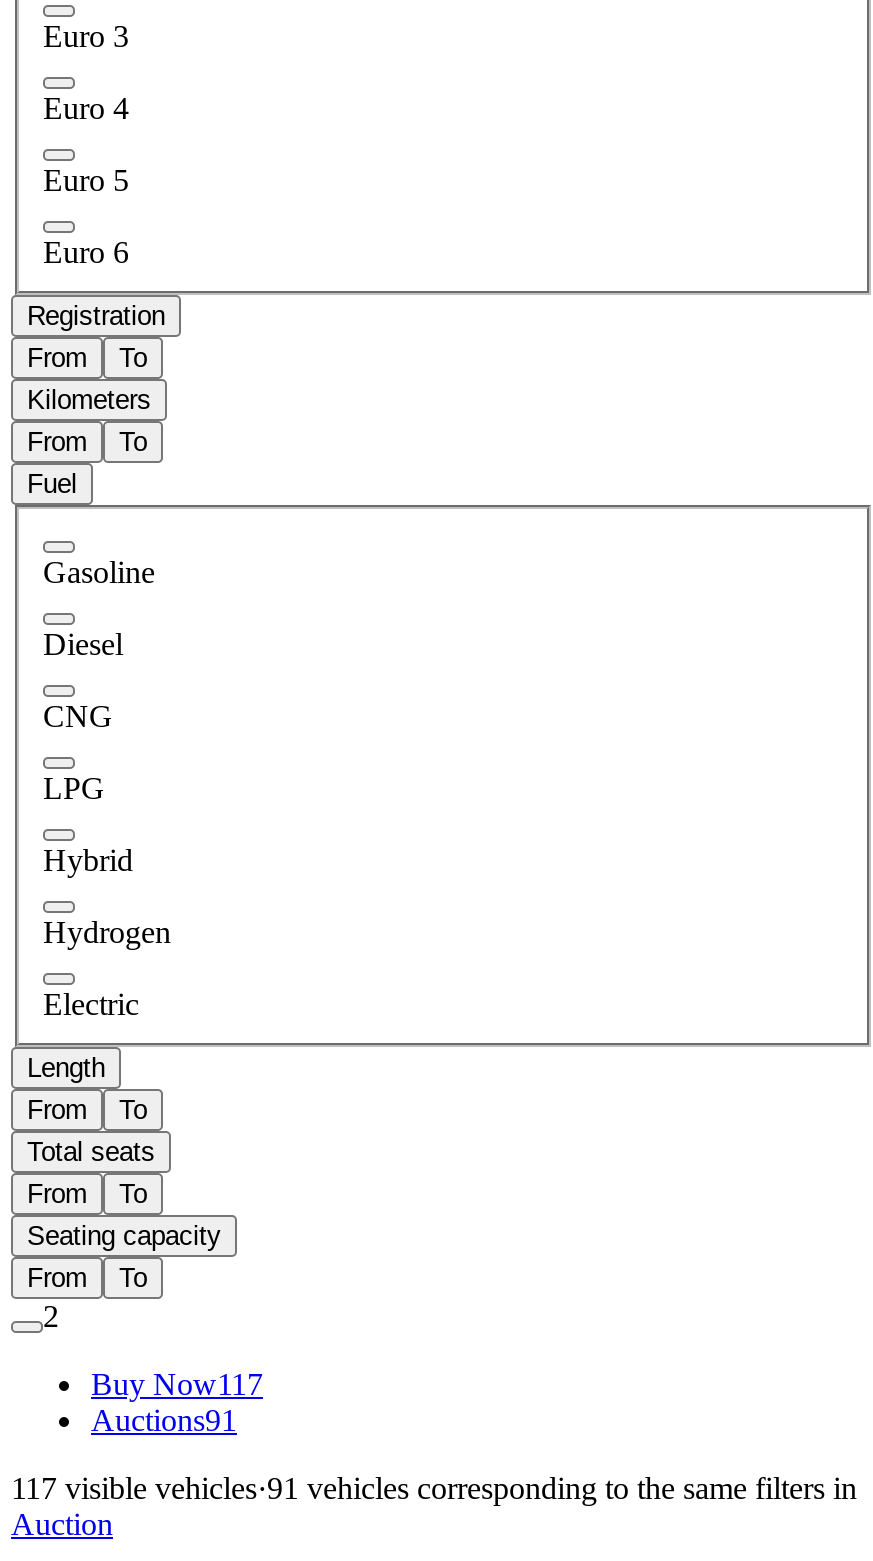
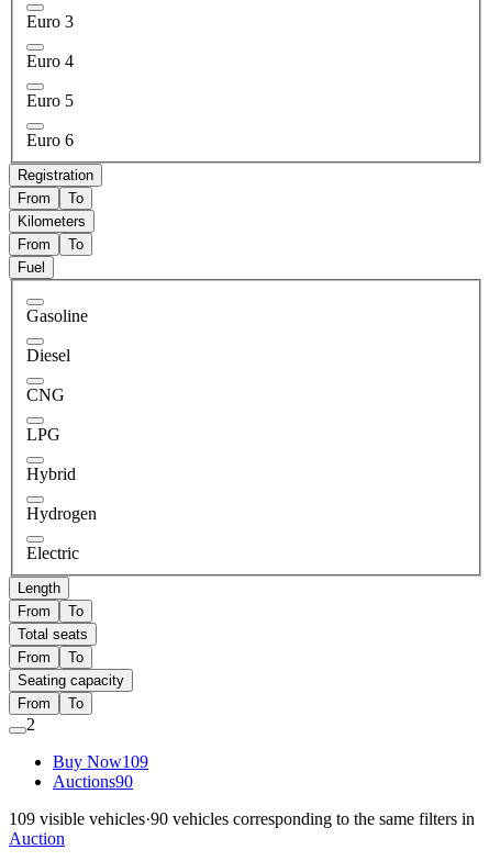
- Buy Now117
+ Buy Now109

- Auctions91
+ Auctions90

- 117 visible vehicles·91 vehicles corresponding to the same filters in
+ 109 visible vehicles·90 vehicles corresponding to the same filters in
